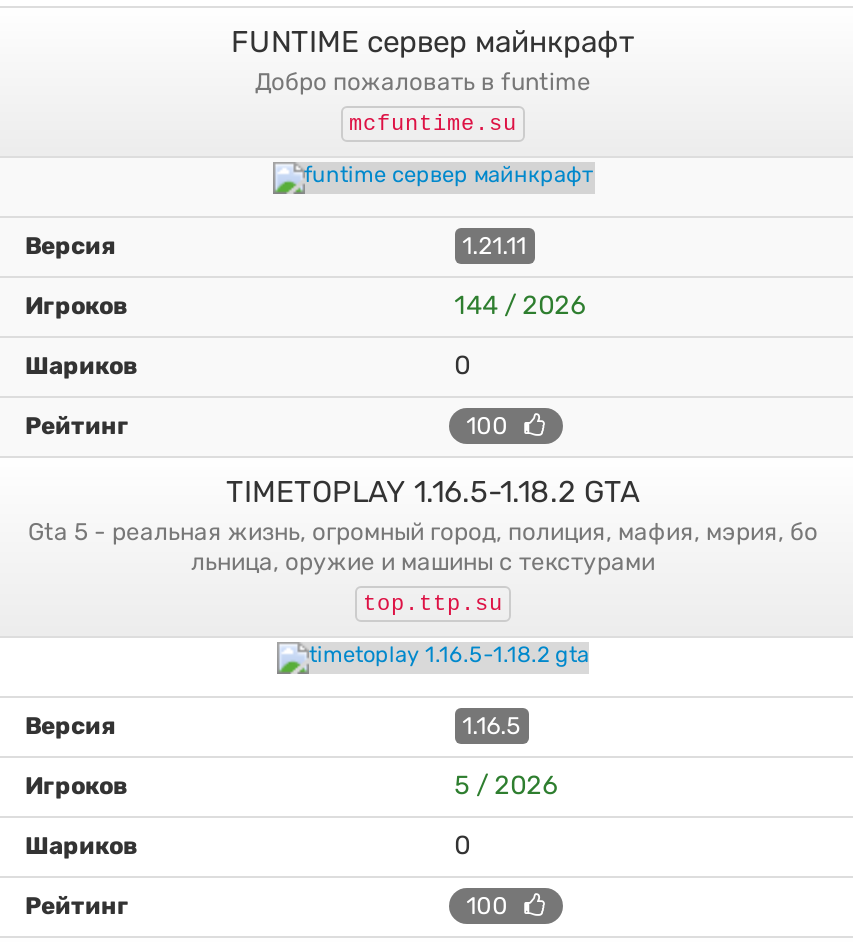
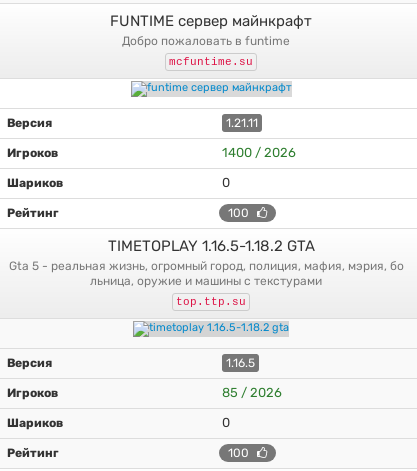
- 144 / 2026
+ 1400 / 2026

- 5 / 2026
+ 85 / 2026
